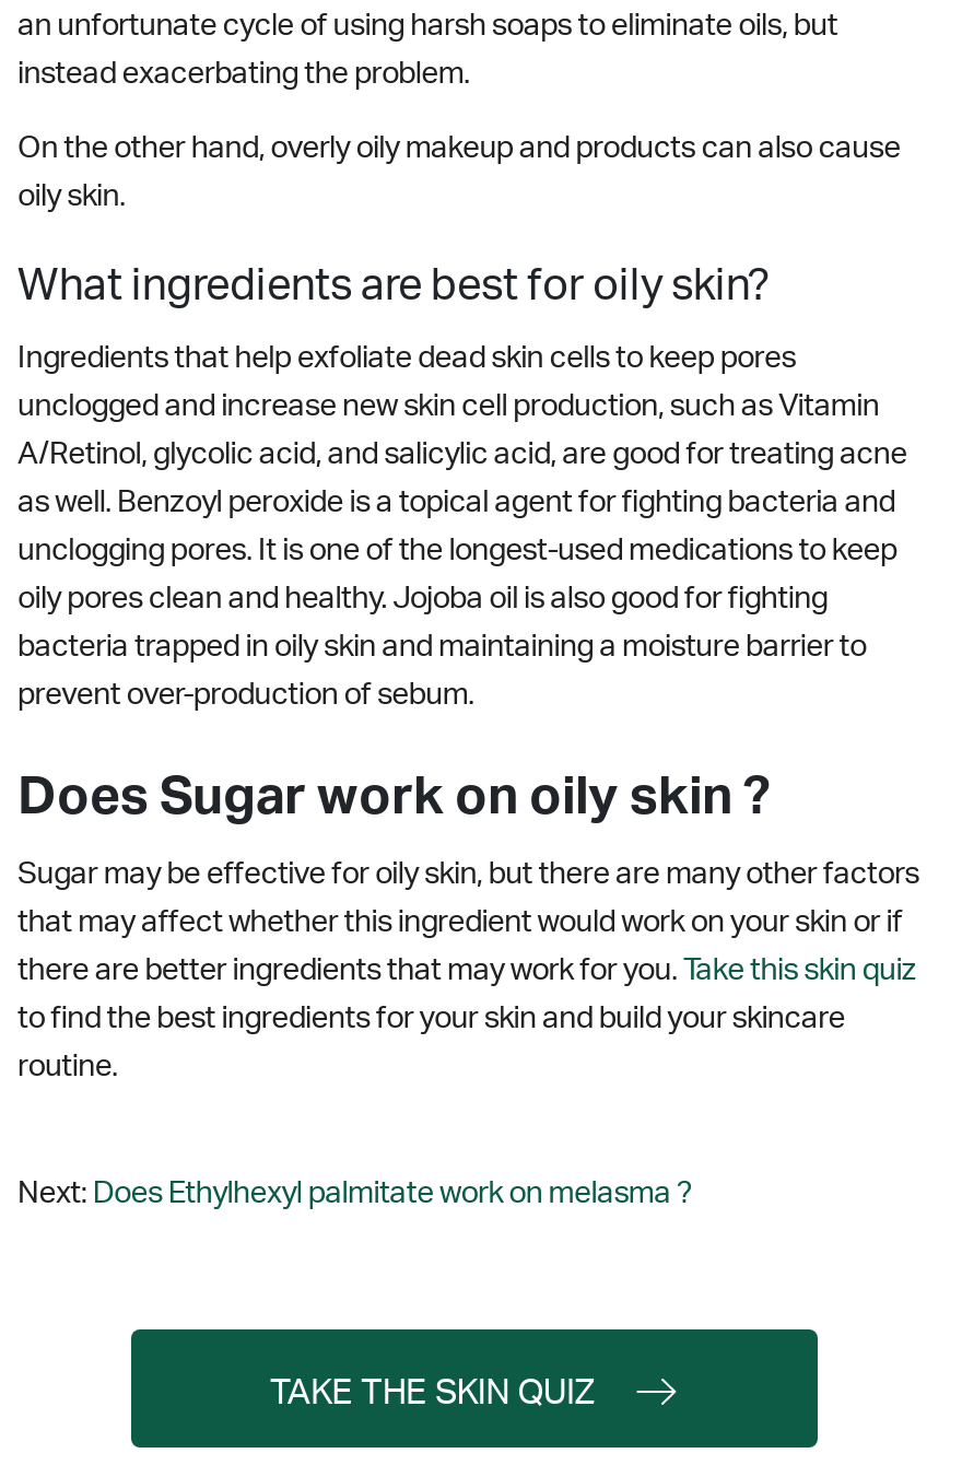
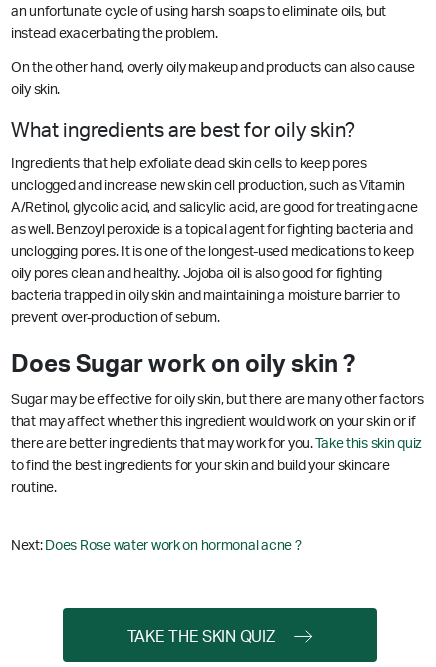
- Next: Does Ethylhexyl palmitate work on melasma ?
+ Next: Does Rose water work on hormonal acne ?
